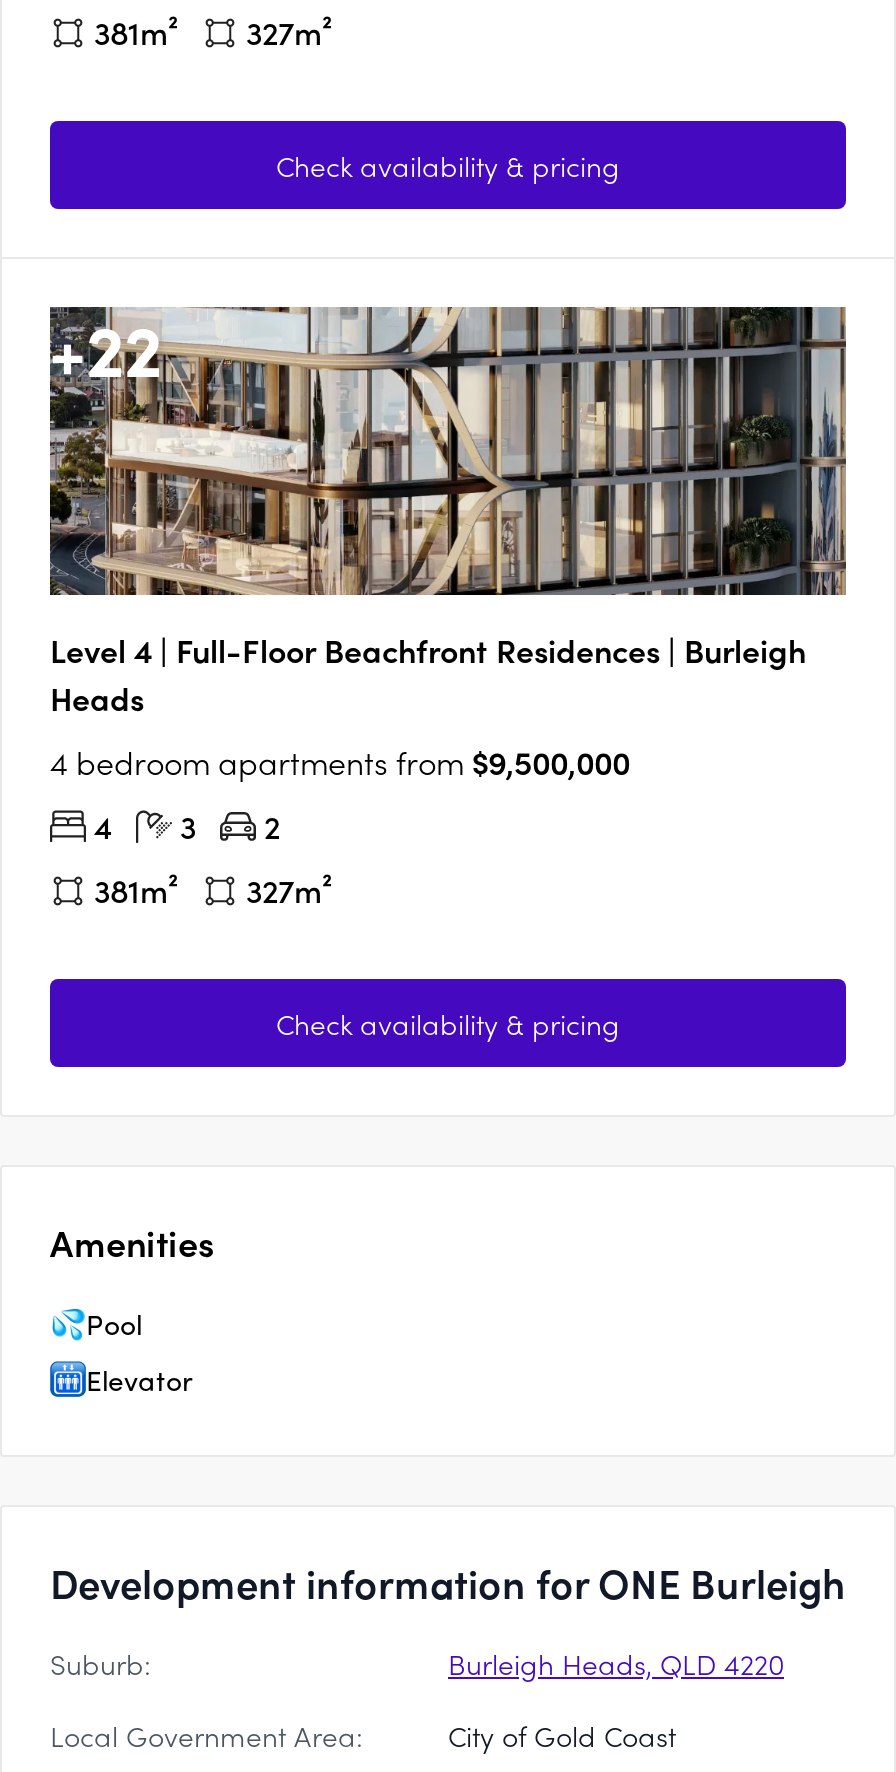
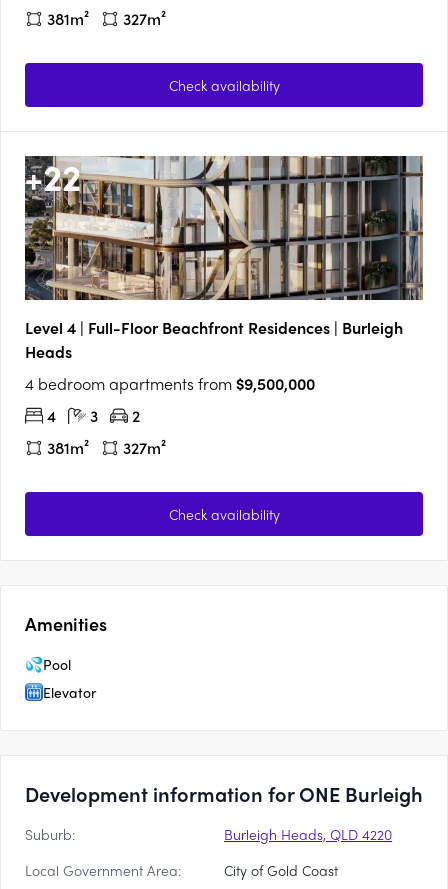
- Check availability & pricing
+ Check availability

- Check availability & pricing
+ Check availability
